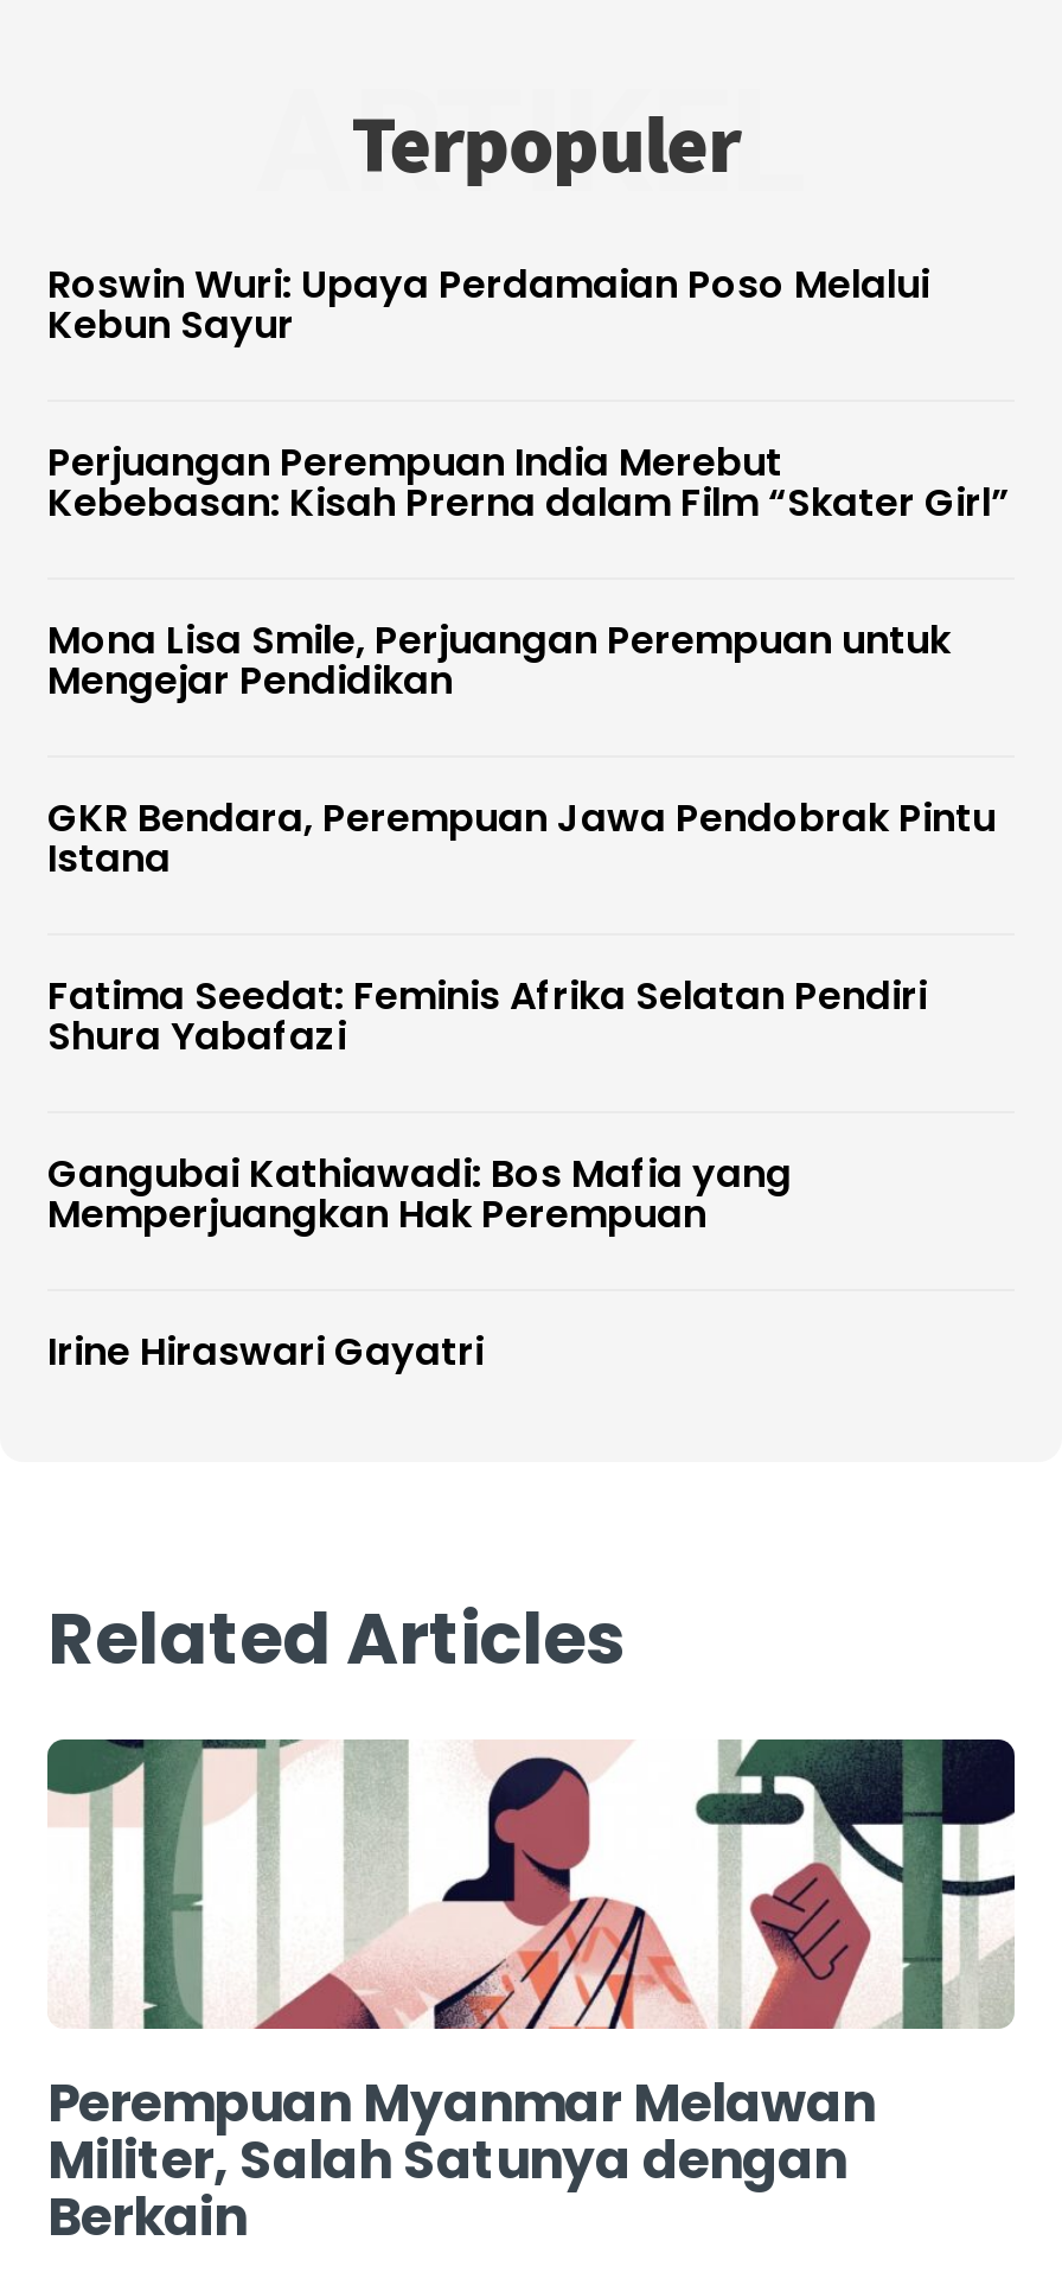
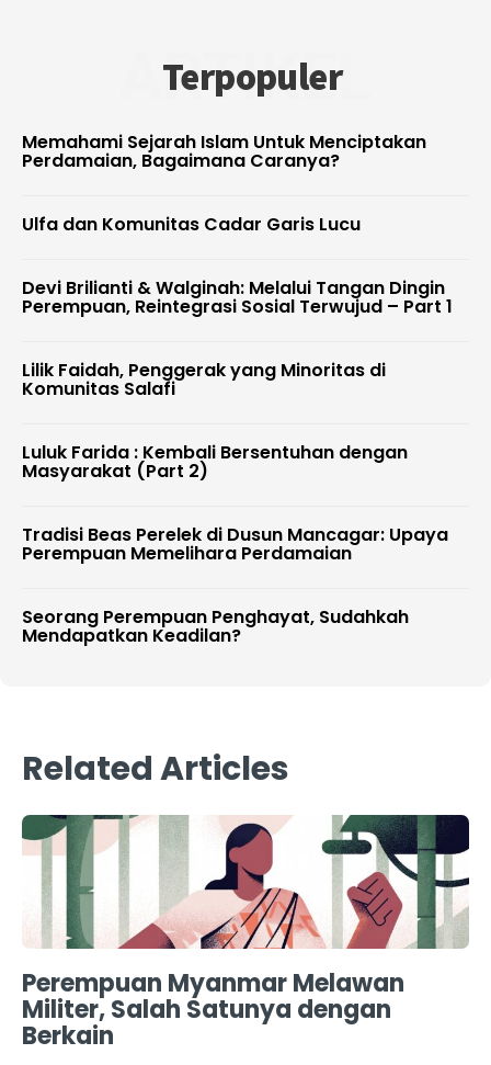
- Roswin Wuri: Upaya Perdamaian Poso Melalui
- Kebun Sayur
+ Memahami Sejarah Islam Untuk Menciptakan
+ Perdamaian, Bagaimana Caranya?

- Perjuangan Perempuan India Merebut
- Kebebasan: Kisah Prerna dalam Film “Skater Girl”
+ Ulfa dan Komunitas Cadar Garis Lucu

- Mona Lisa Smile, Perjuangan Perempuan untuk
- Mengejar Pendidikan
+ Devi Brilianti & Walginah: Melalui Tangan Dingin
+ Perempuan, Reintegrasi Sosial Terwujud – Part 1

- GKR Bendara, Perempuan Jawa Pendobrak Pintu
- Istana
+ Lilik Faidah, Penggerak yang Minoritas di
+ Komunitas Salafi

- Fatima Seedat: Feminis Afrika Selatan Pendiri
- Shura Yabafazi
+ Luluk Farida : Kembali Bersentuhan dengan
+ Masyarakat (Part 2)

- Gangubai Kathiawadi: Bos Mafia yang
- Memperjuangkan Hak Perempuan
+ Tradisi Beas Perelek di Dusun Mancagar: Upaya
+ Perempuan Memelihara Perdamaian

- Irine Hiraswari Gayatri
+ Seorang Perempuan Penghayat, Sudahkah
+ Mendapatkan Keadilan?
